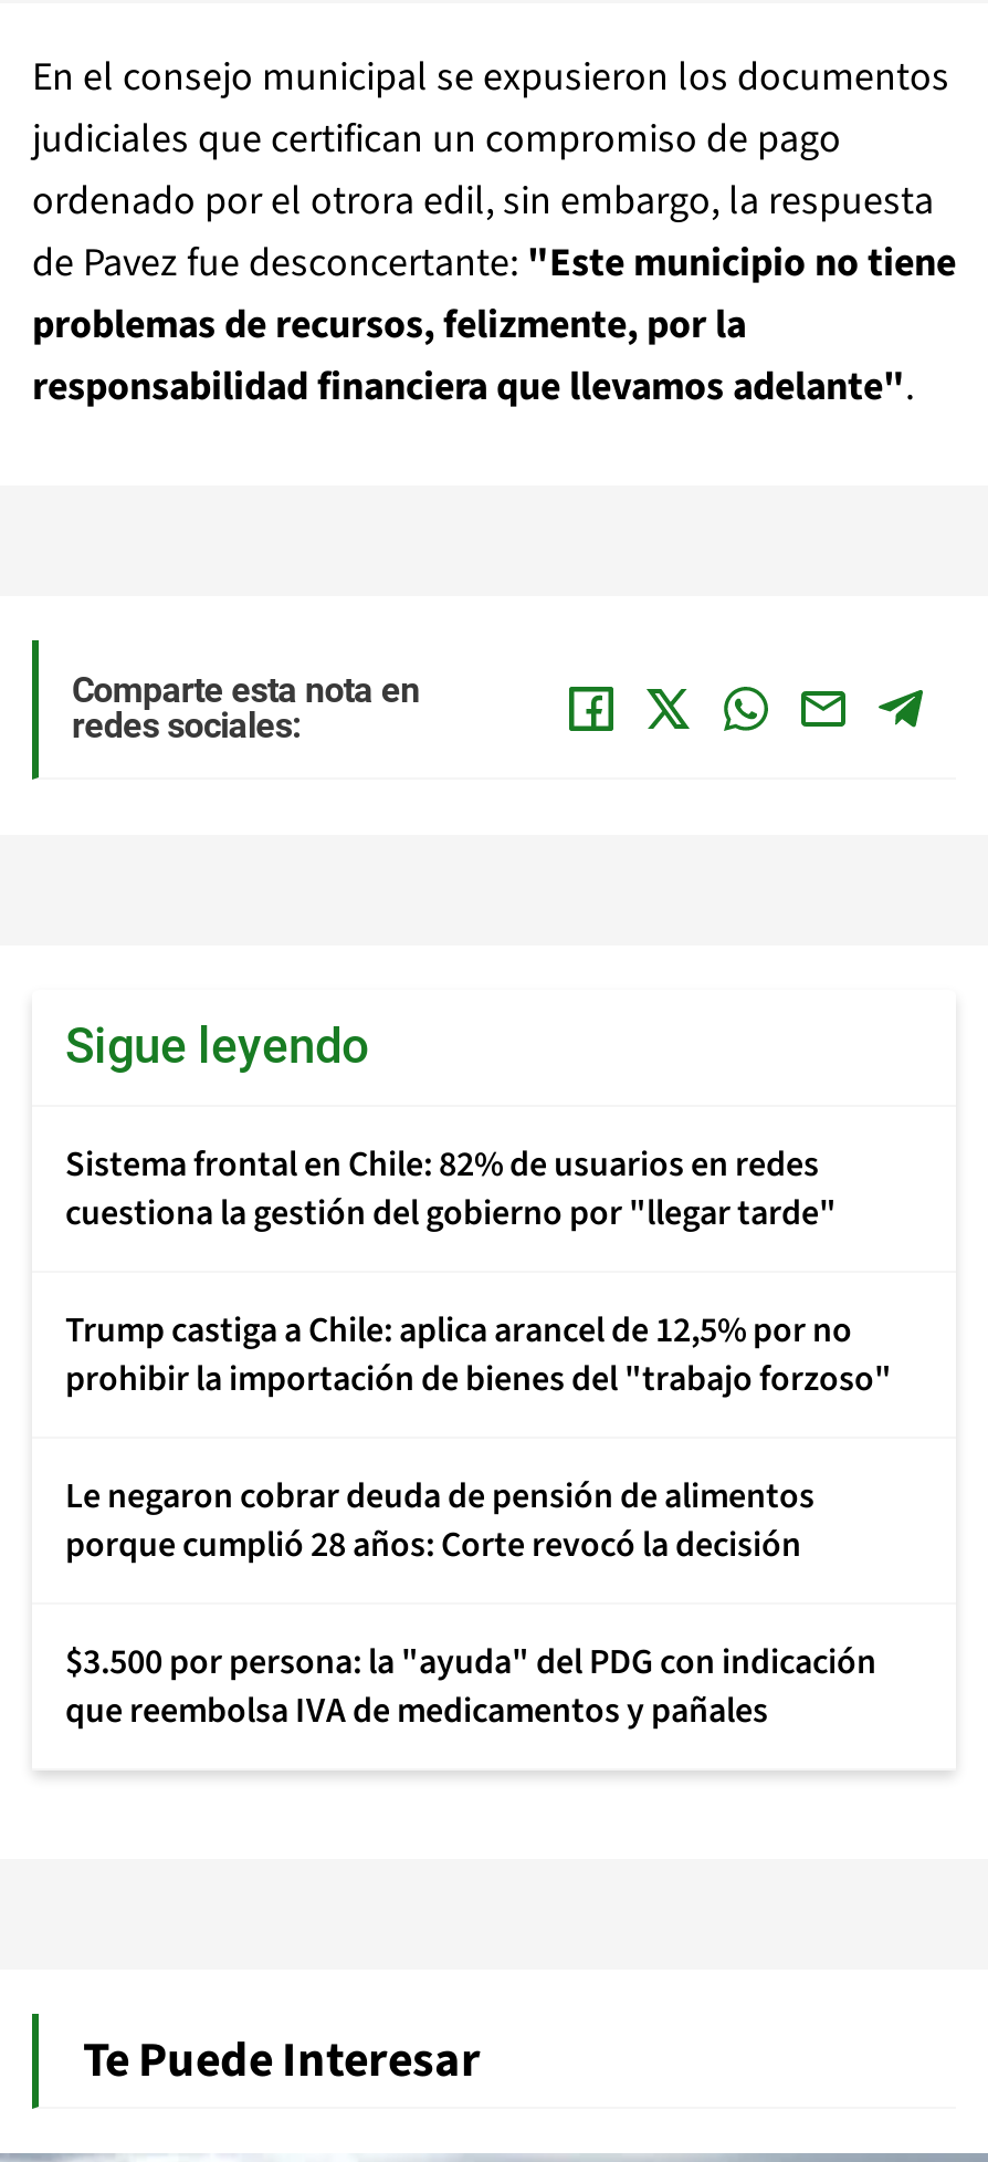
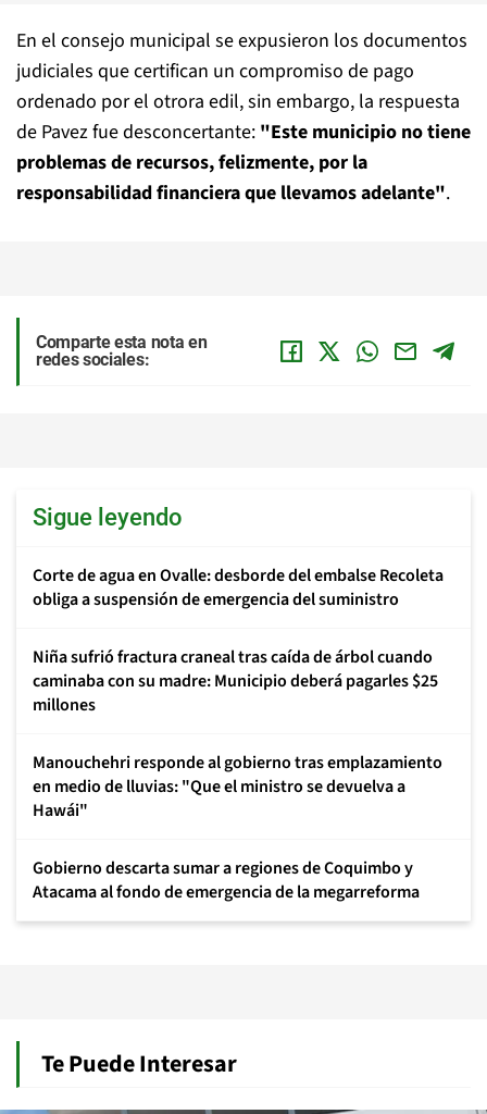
- Sistema frontal en Chile: 82% de usuarios en redes
- cuestiona la gestión del gobierno por "llegar tarde"
+ Corte de agua en Ovalle: desborde del embalse Recoleta
+ obliga a suspensión de emergencia del suministro

- Trump castiga a Chile: aplica arancel de 12,5% por no
- prohibir la importación de bienes del "trabajo forzoso"
+ Niña sufrió fractura craneal tras caída de árbol cuando
+ caminaba con su madre: Municipio deberá pagarles $25
+ millones

- Le negaron cobrar deuda de pensión de alimentos
- porque cumplió 28 años: Corte revocó la decisión
+ Manouchehri responde al gobierno tras emplazamiento
+ en medio de lluvias: "Que el ministro se devuelva a
+ Hawái"

- $3.500 por persona: la "ayuda" del PDG con indicación
- que reembolsa IVA de medicamentos y pañales
+ Gobierno descarta sumar a regiones de Coquimbo y
+ Atacama al fondo de emergencia de la megarreforma
